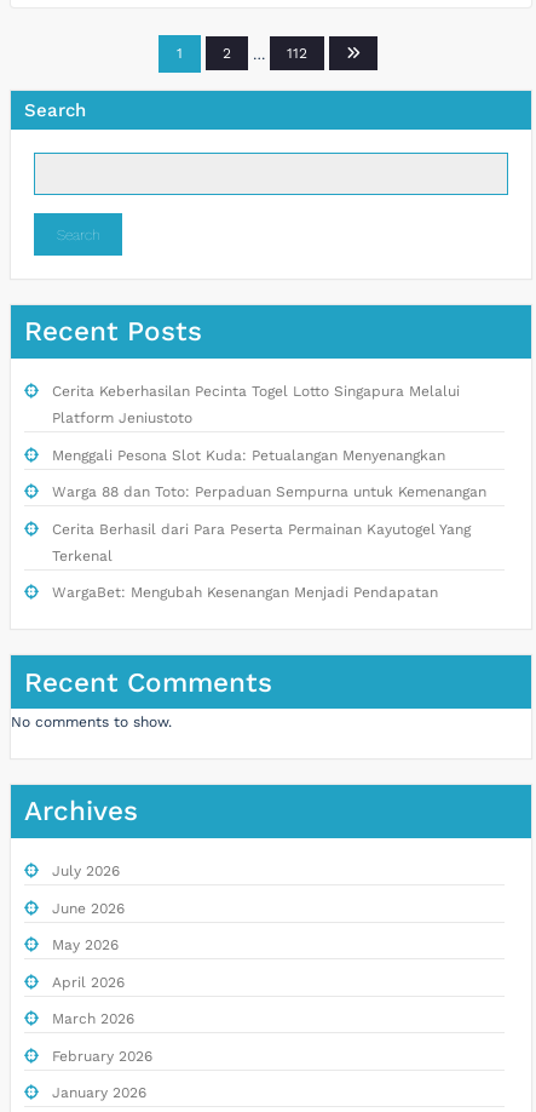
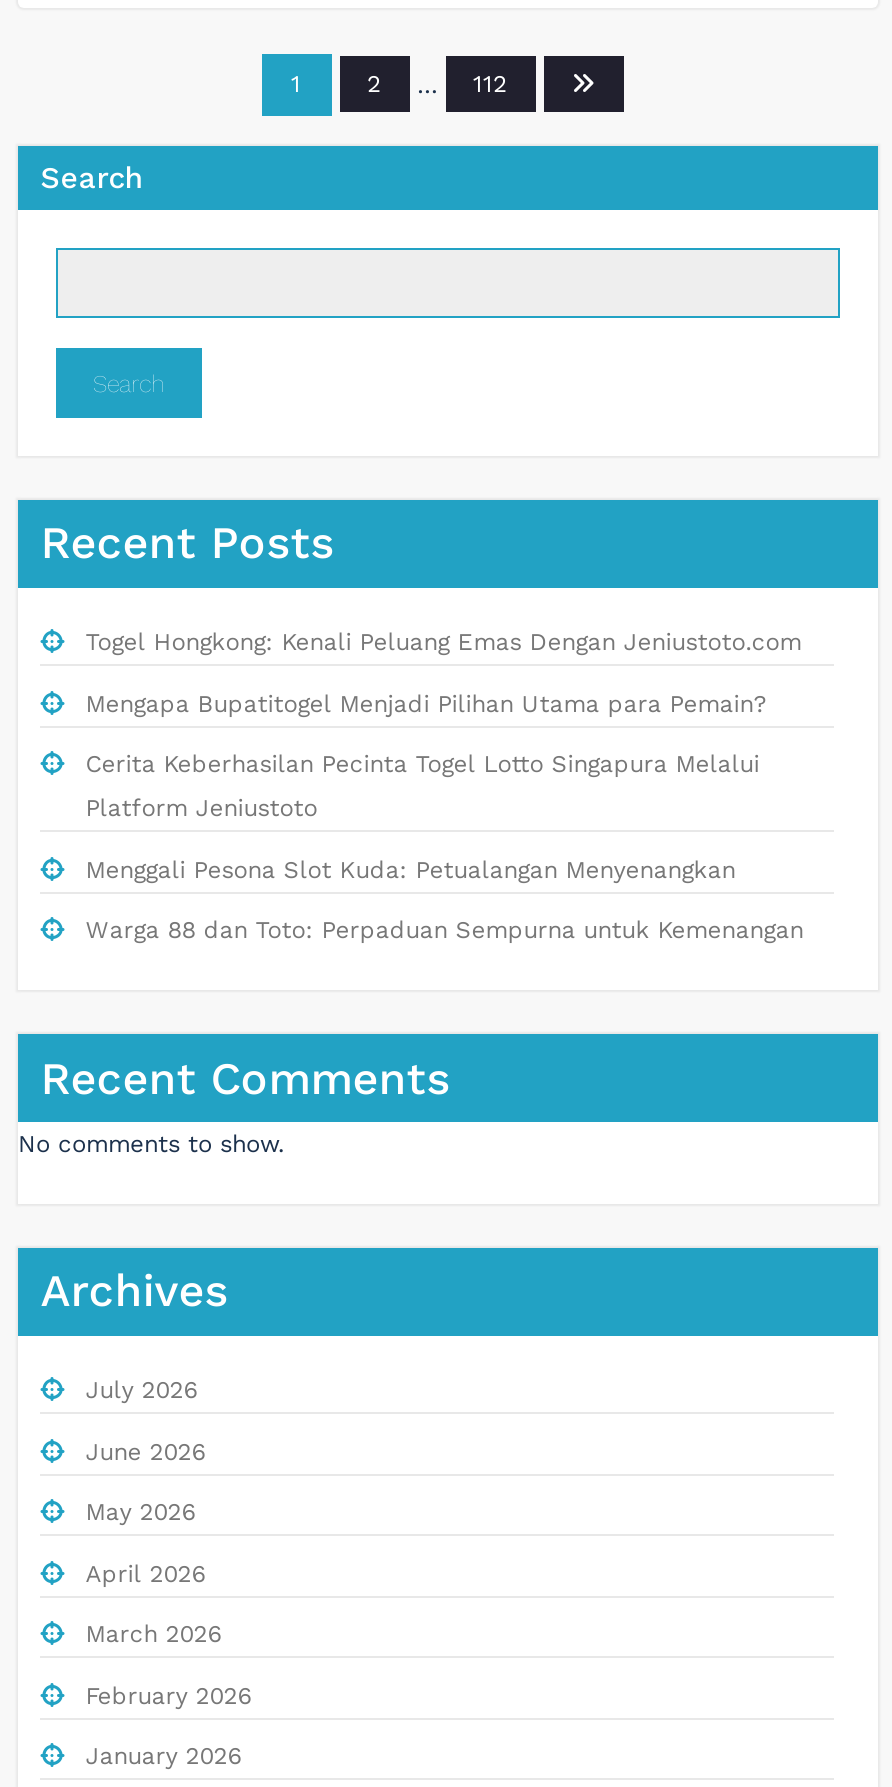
+ Togel Hongkong: Kenali Peluang Emas Dengan Jeniustoto.com
+ Mengapa Bupatitogel Menjadi Pilihan Utama para Pemain?

moved down: Cerita Keberhasilan Pecinta Togel Lotto Singapura Melalui | Platform Jeniustoto | Menggali Pesona Slot Kuda: Petualangan Menyenangkan | Warga 88 dan Toto: Perpaduan Sempurna untuk Kemenangan

- Cerita Berhasil dari Para Peserta Permainan Kayutogel Yang
- Terkenal
- WargaBet: Mengubah Kesenangan Menjadi Pendapatan
